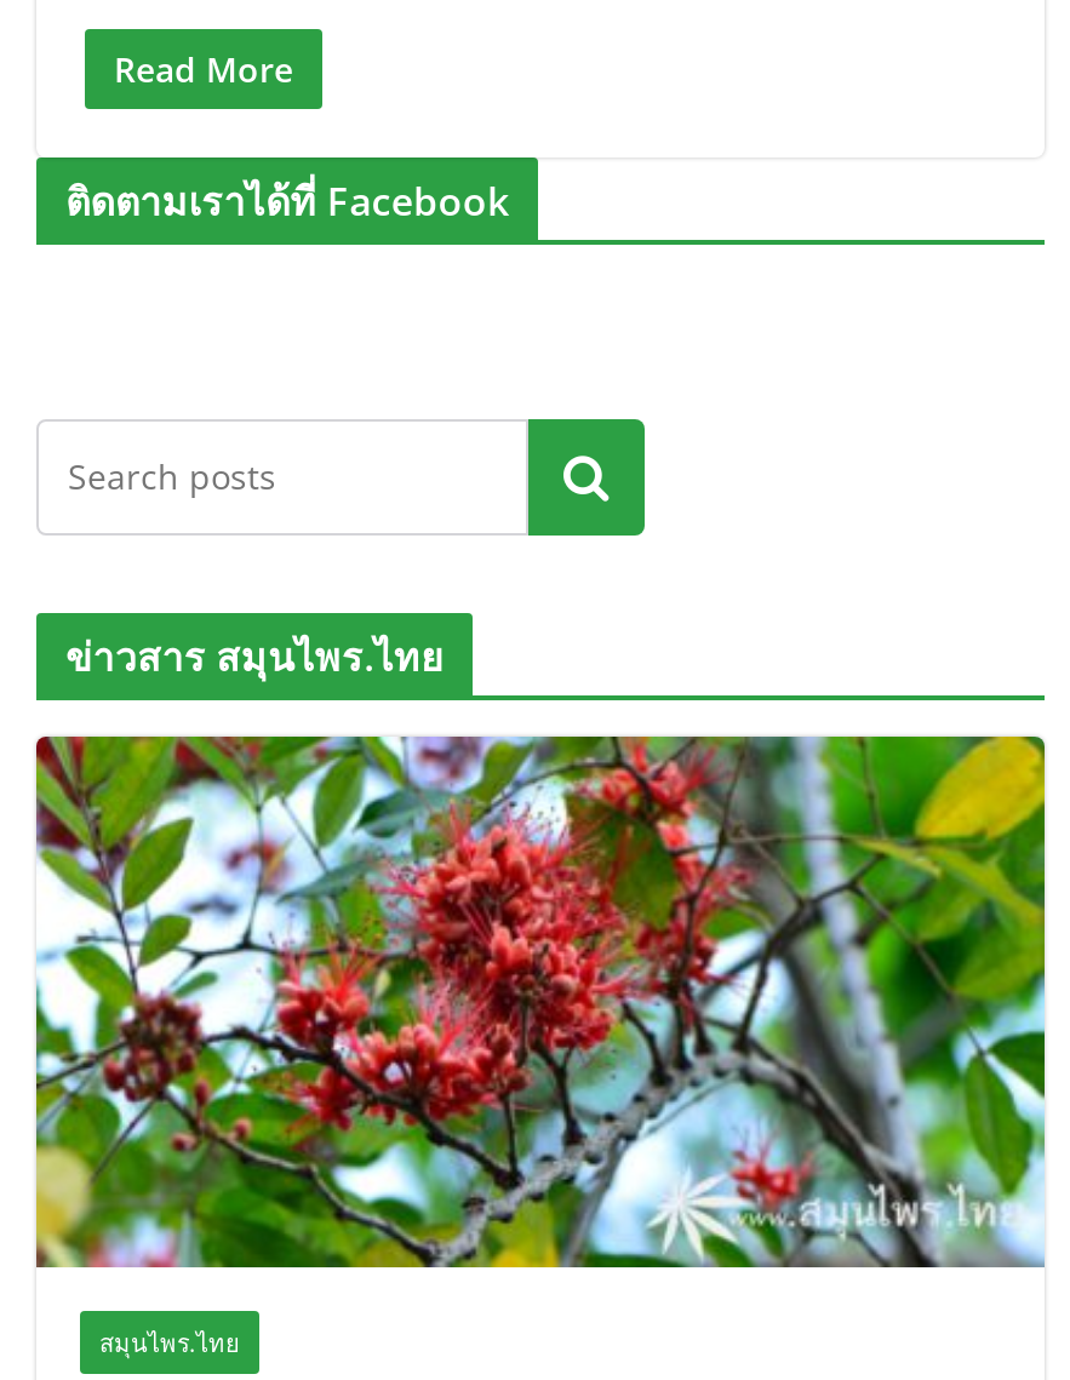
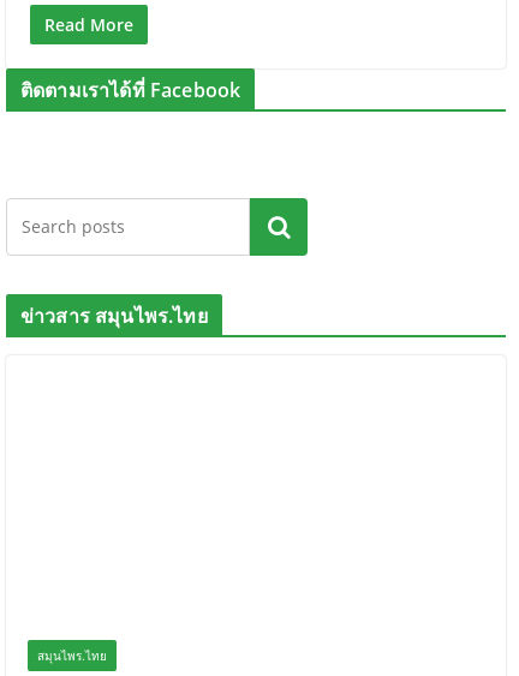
- [image]
